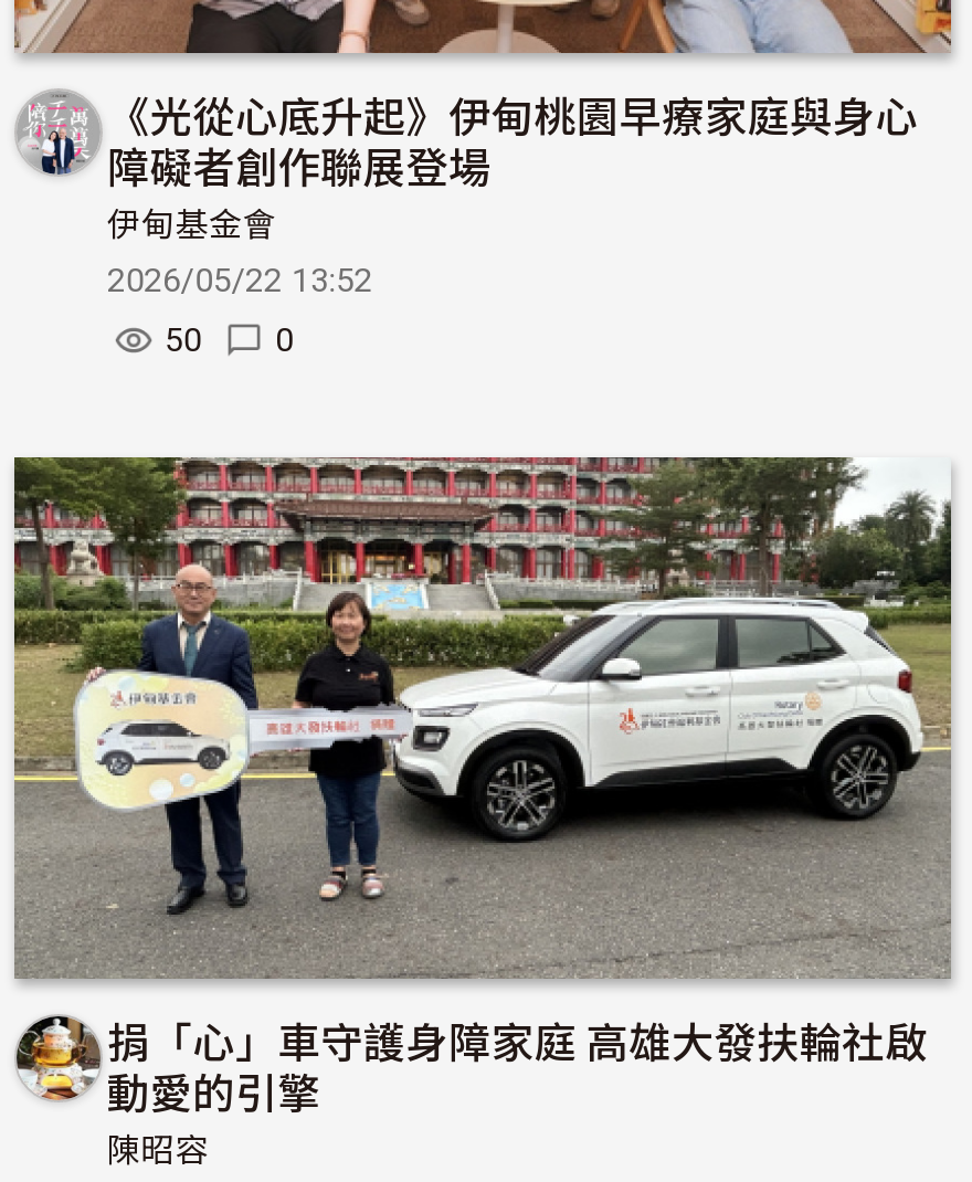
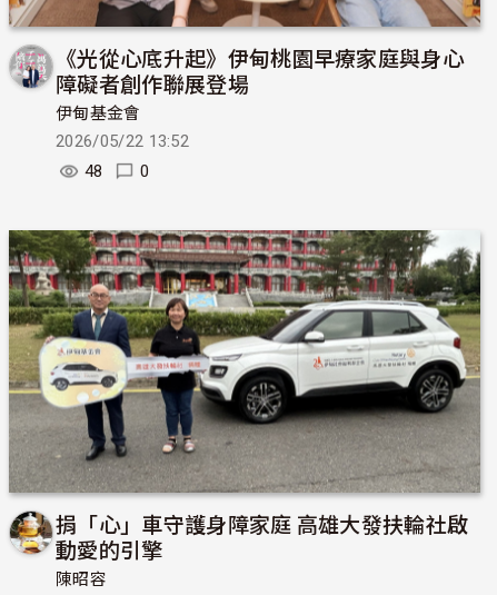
- 50 0
+ 48 0
